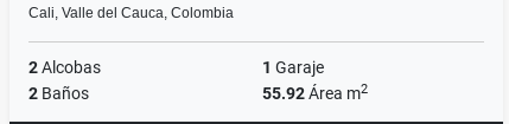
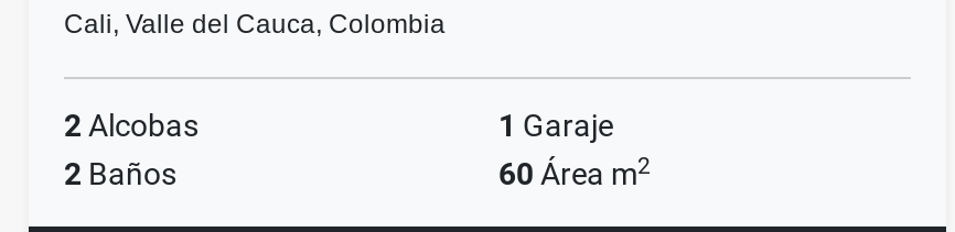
- 55.92 Área m2
+ 60 Área m2
